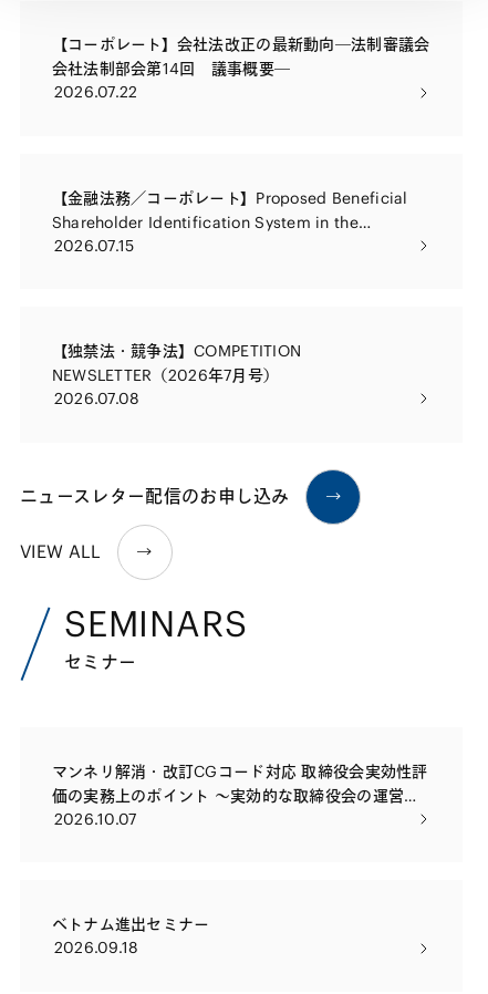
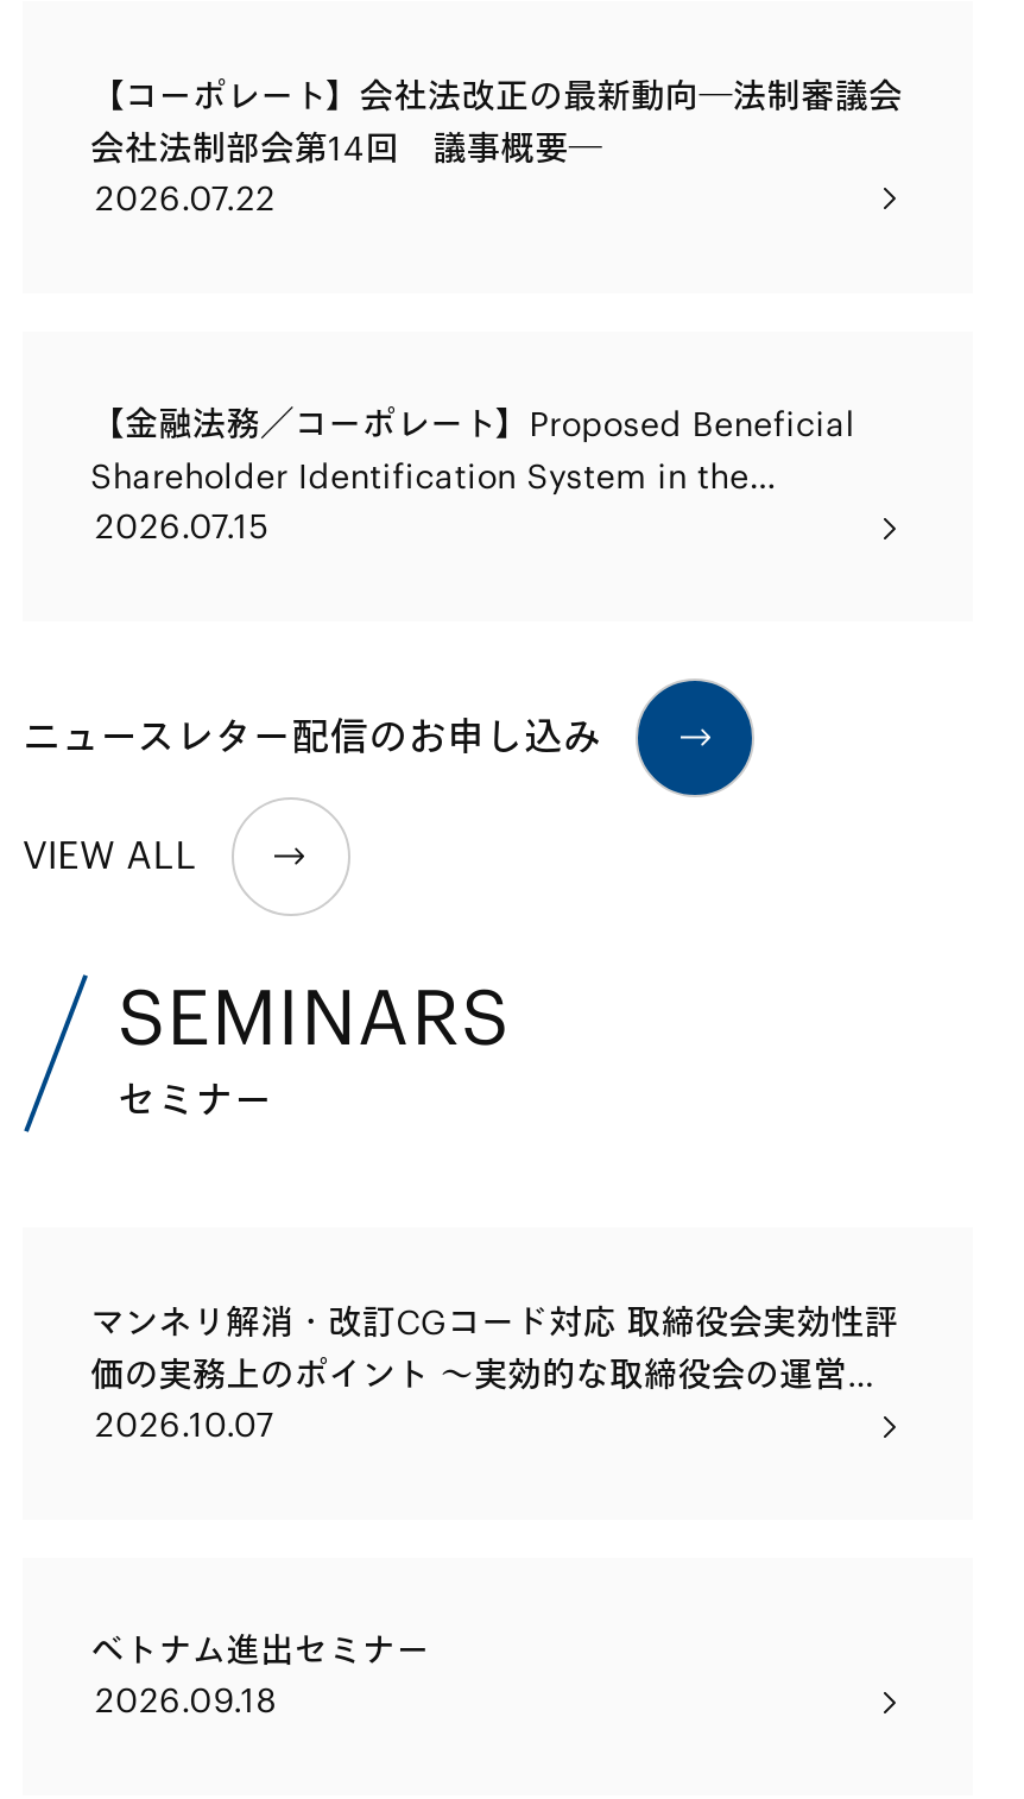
- 【独禁法・競争法】COMPETITION
- NEWSLETTER（2026年7月号）
- 2026.07.08
